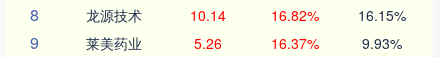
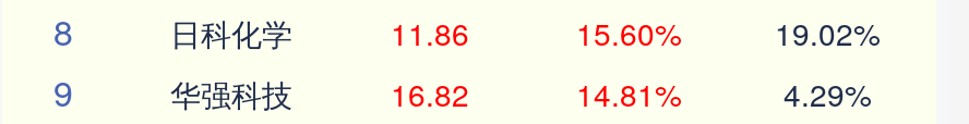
- 龙源技术
- 10.14
- 16.82%
- 16.15%
+ 日科化学
+ 11.86
+ 15.60%
+ 19.02%

- 莱美药业
- 5.26
- 16.37%
- 9.93%
+ 华强科技
+ 16.82
+ 14.81%
+ 4.29%
